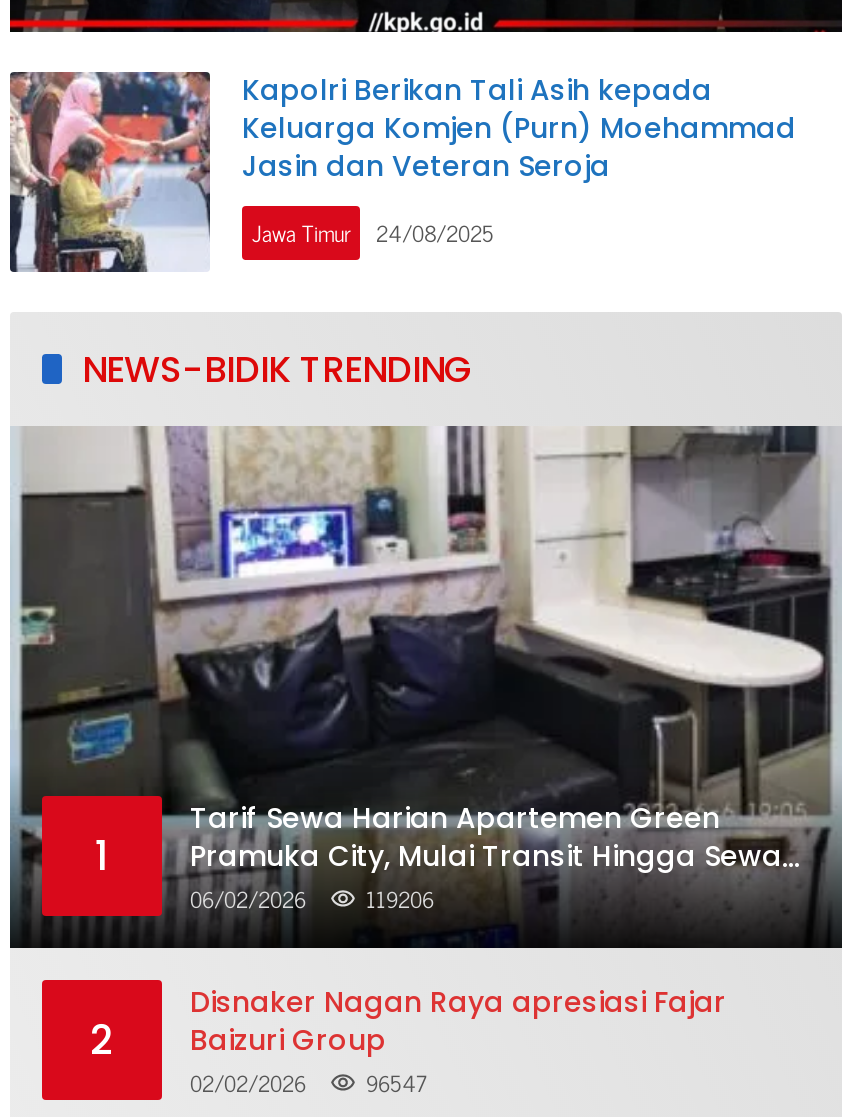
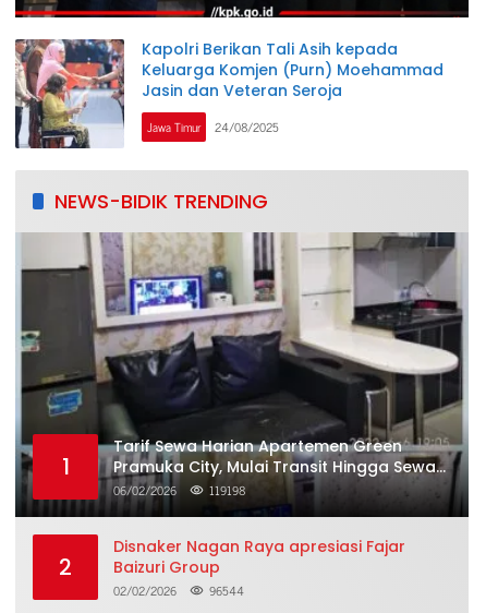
- 119206
+ 119198

- 02/02/2026 96547
+ 02/02/2026 96544
